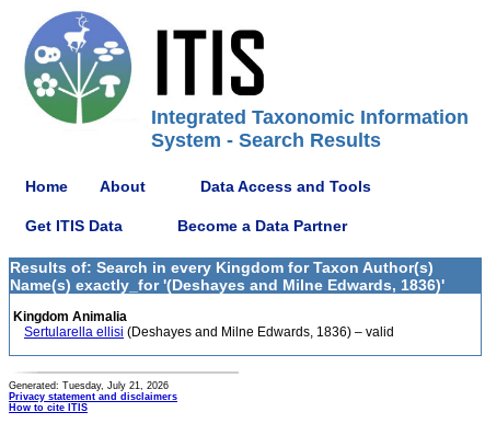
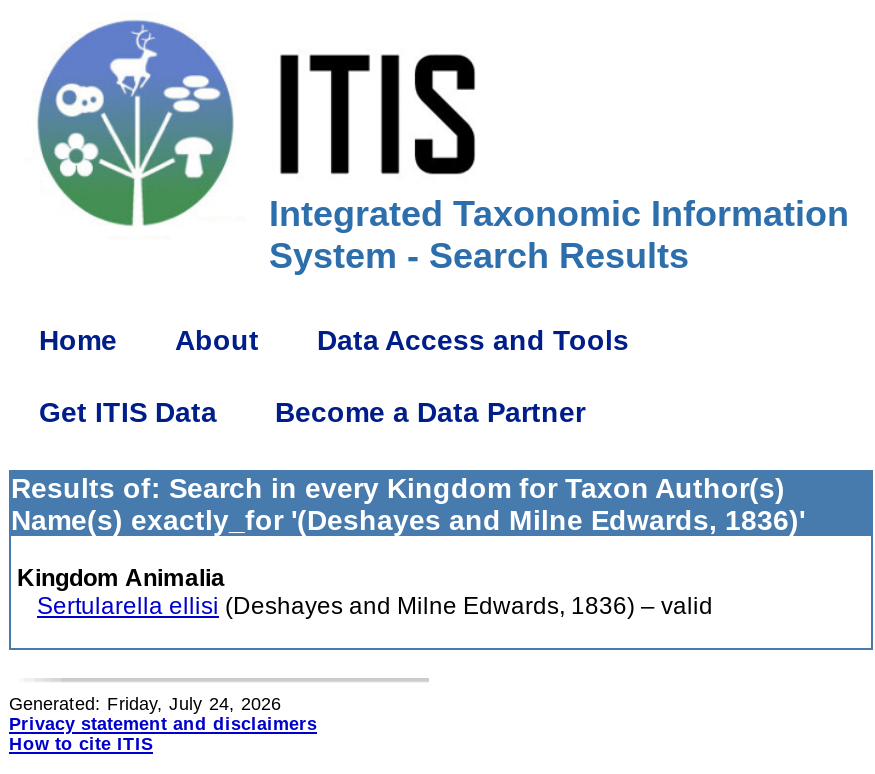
- Generated: Tuesday, July 21, 2026
+ Generated: Friday, July 24, 2026
